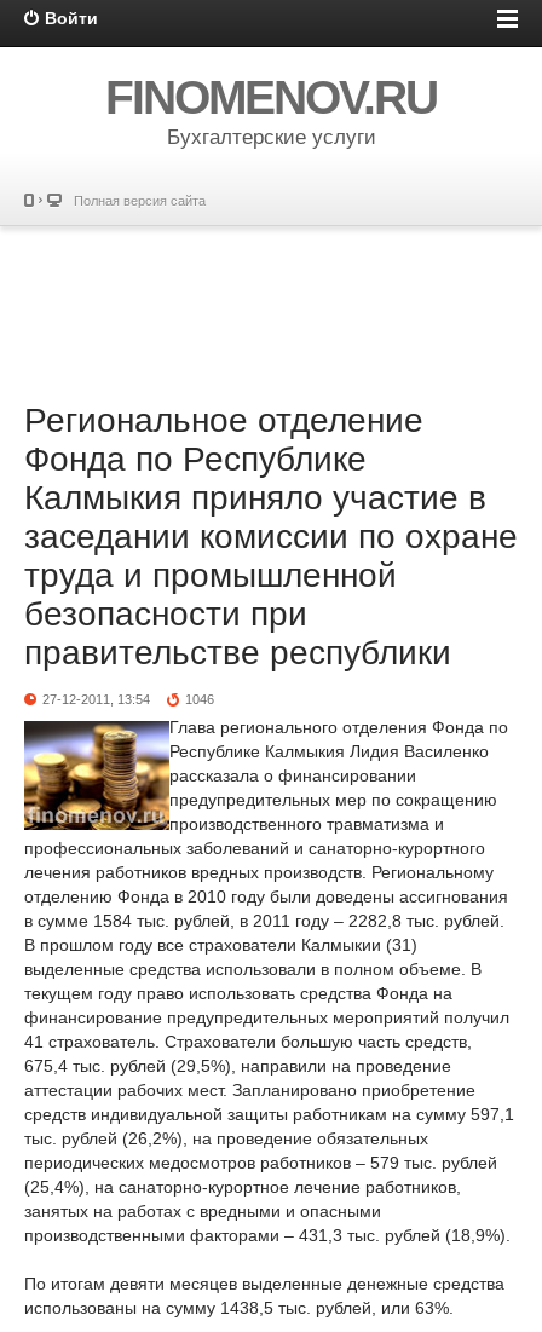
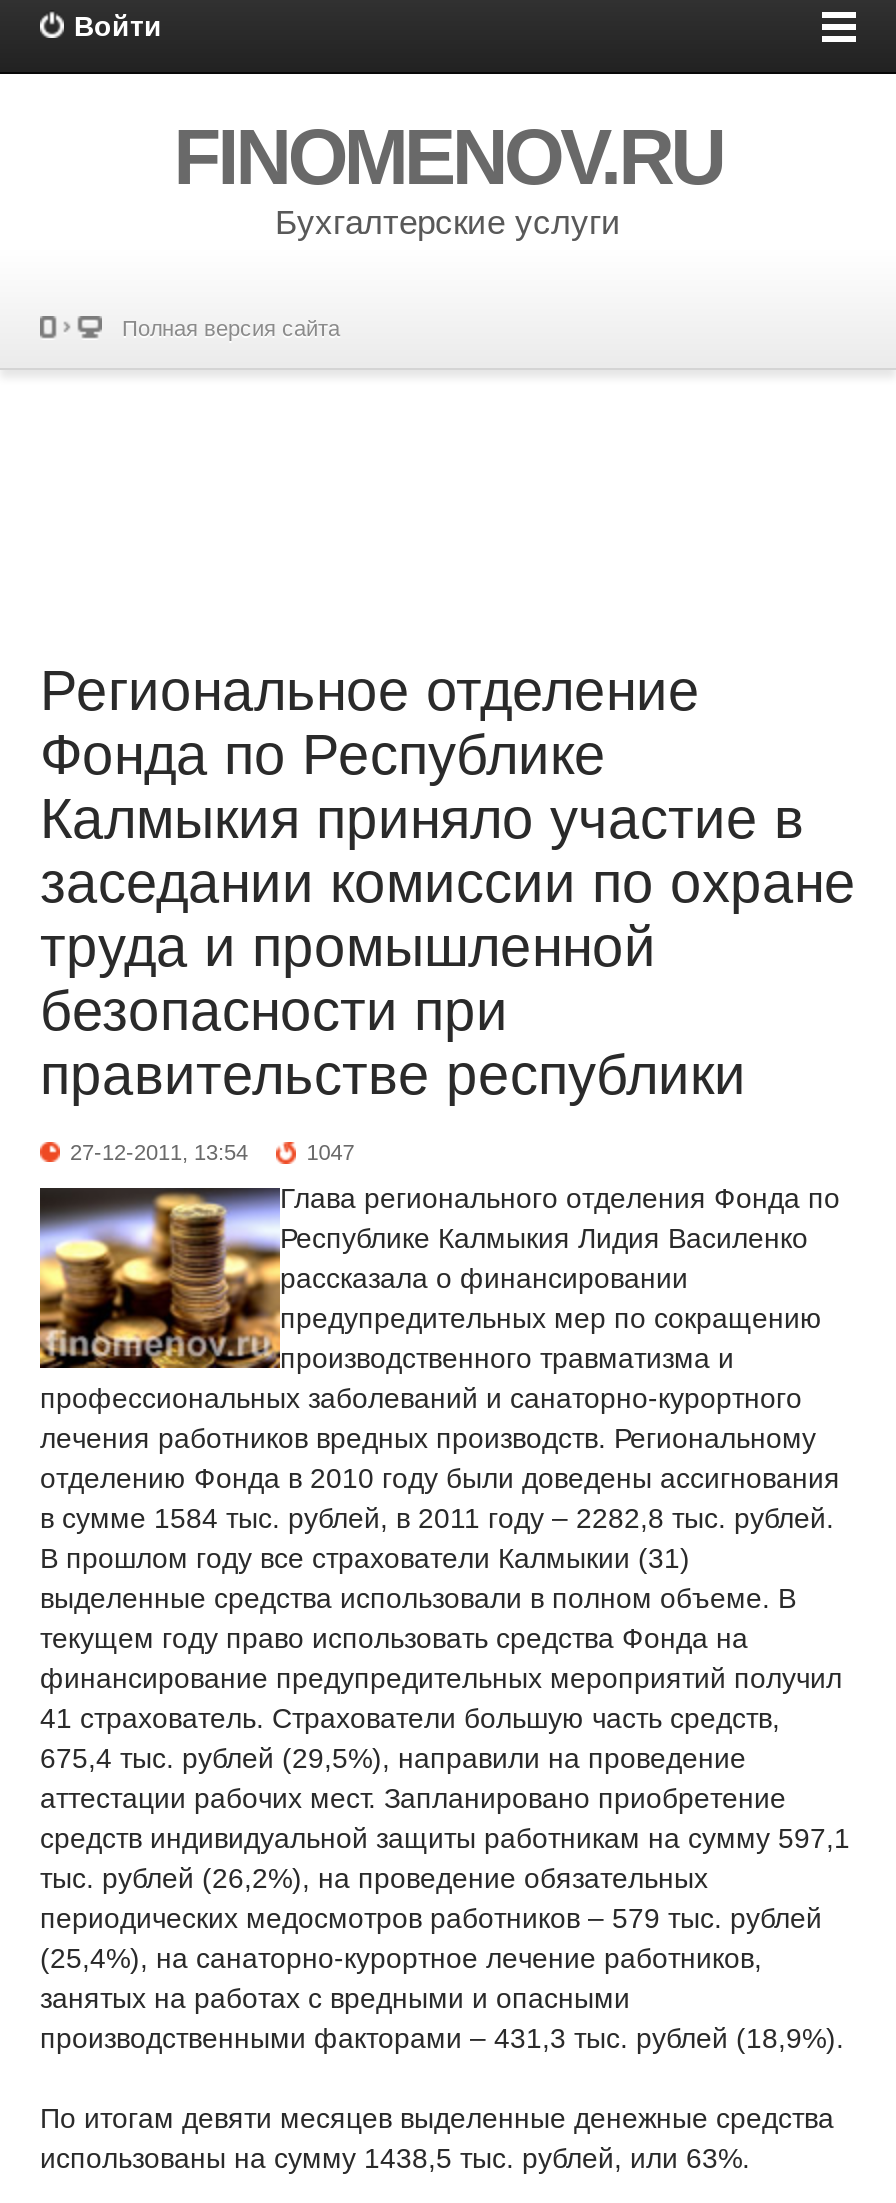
- 1046
+ 1047
